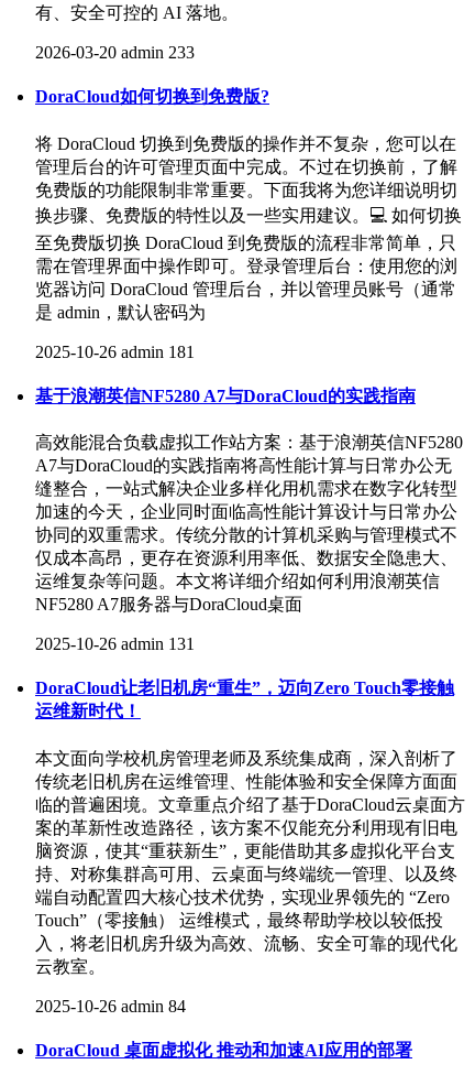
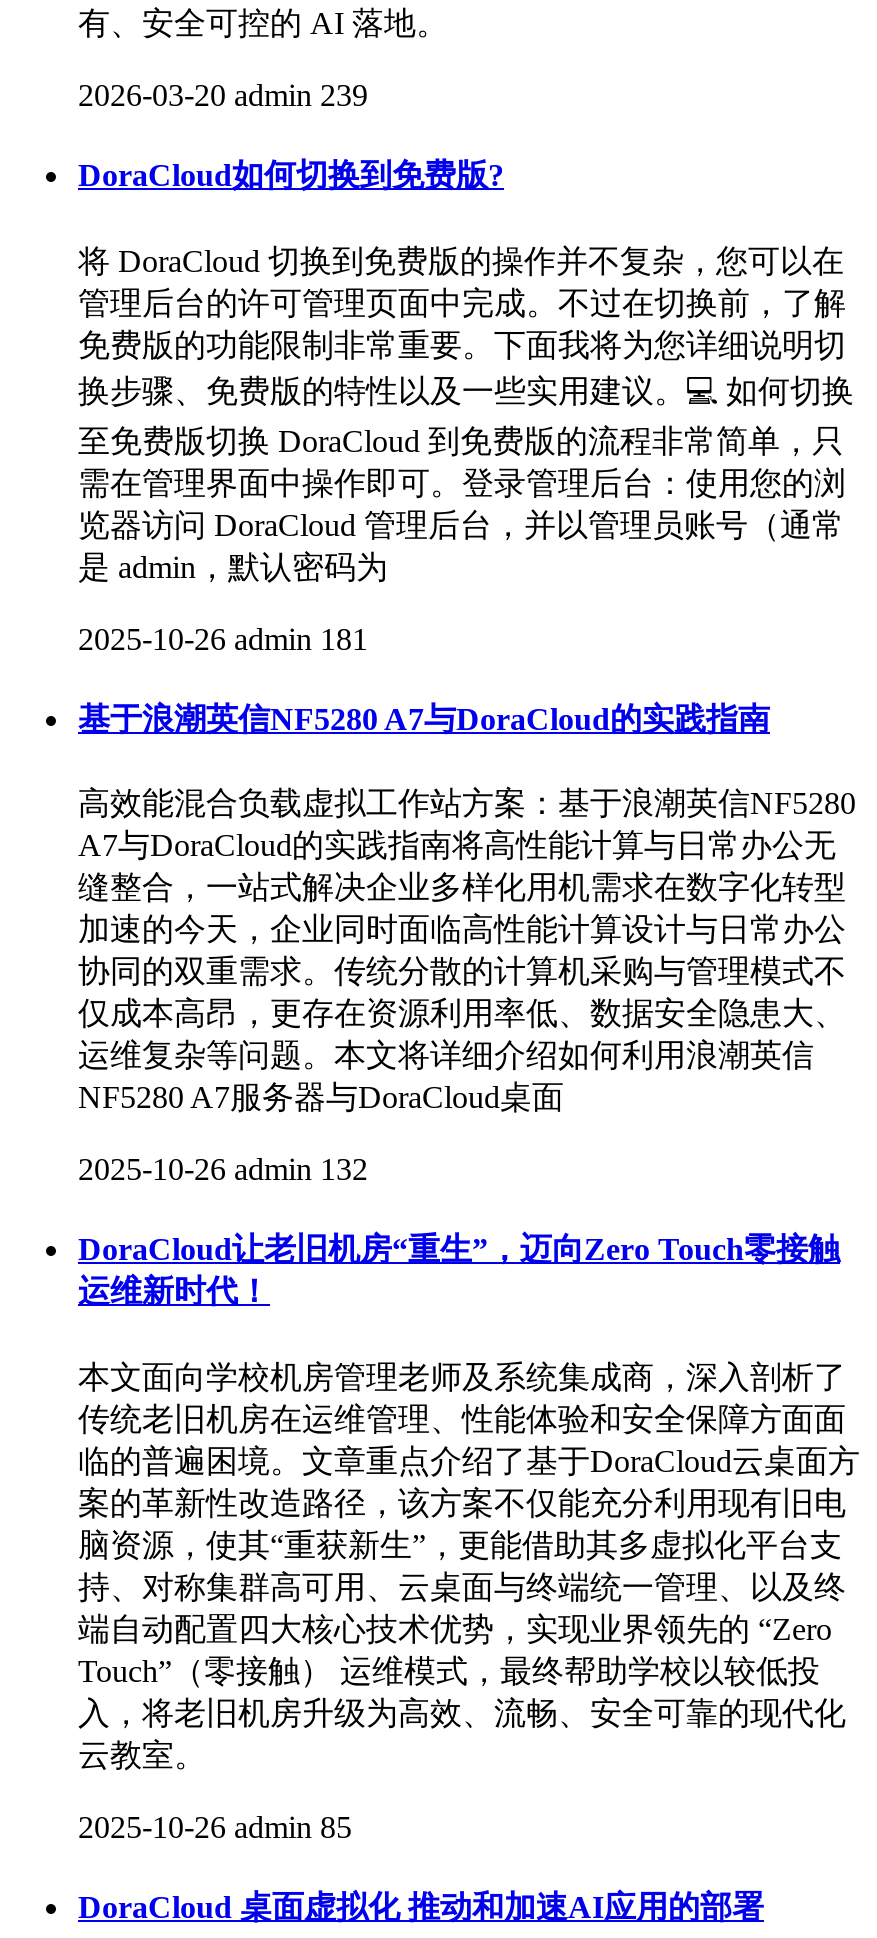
- 2026-03-20 admin 233
+ 2026-03-20 admin 239

- 2025-10-26 admin 131
+ 2025-10-26 admin 132

- 2025-10-26 admin 84
+ 2025-10-26 admin 85
